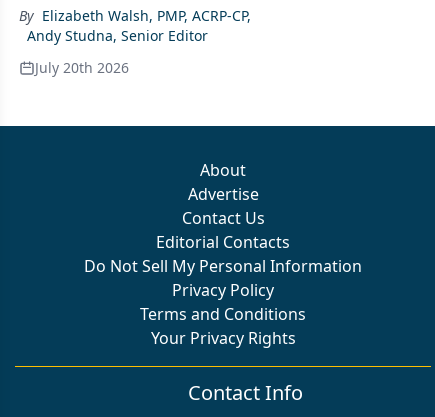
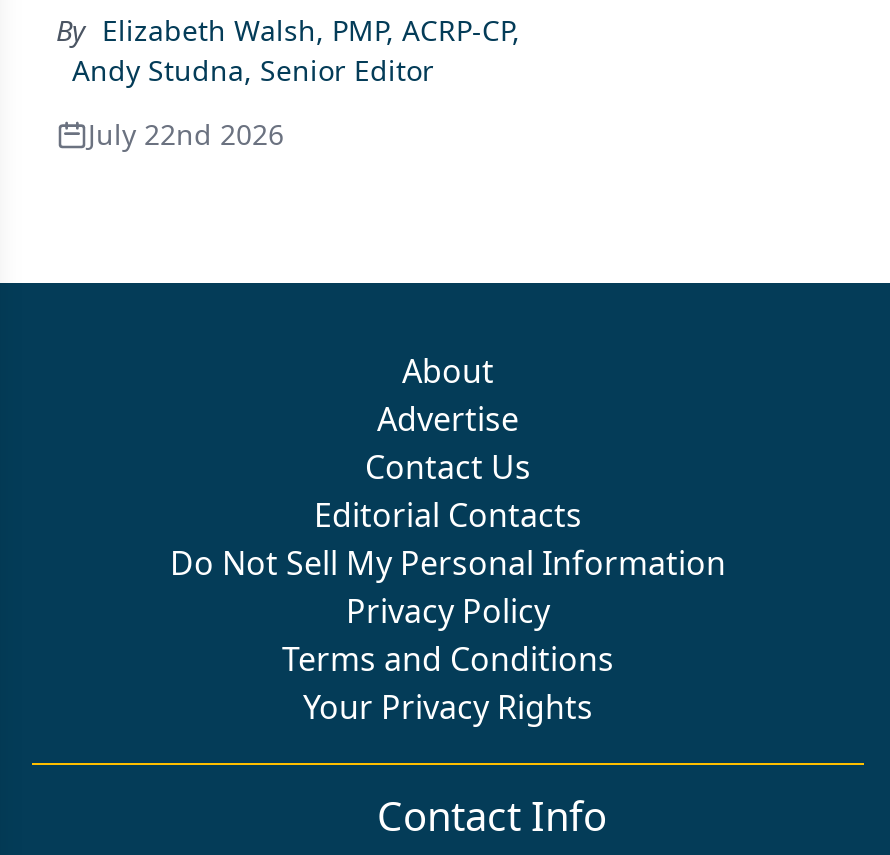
- July 20th 2026
+ July 22nd 2026
